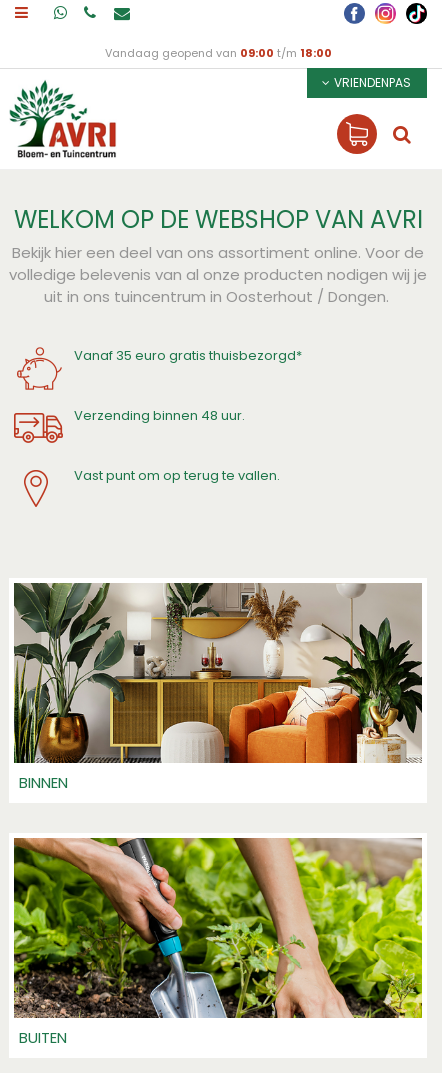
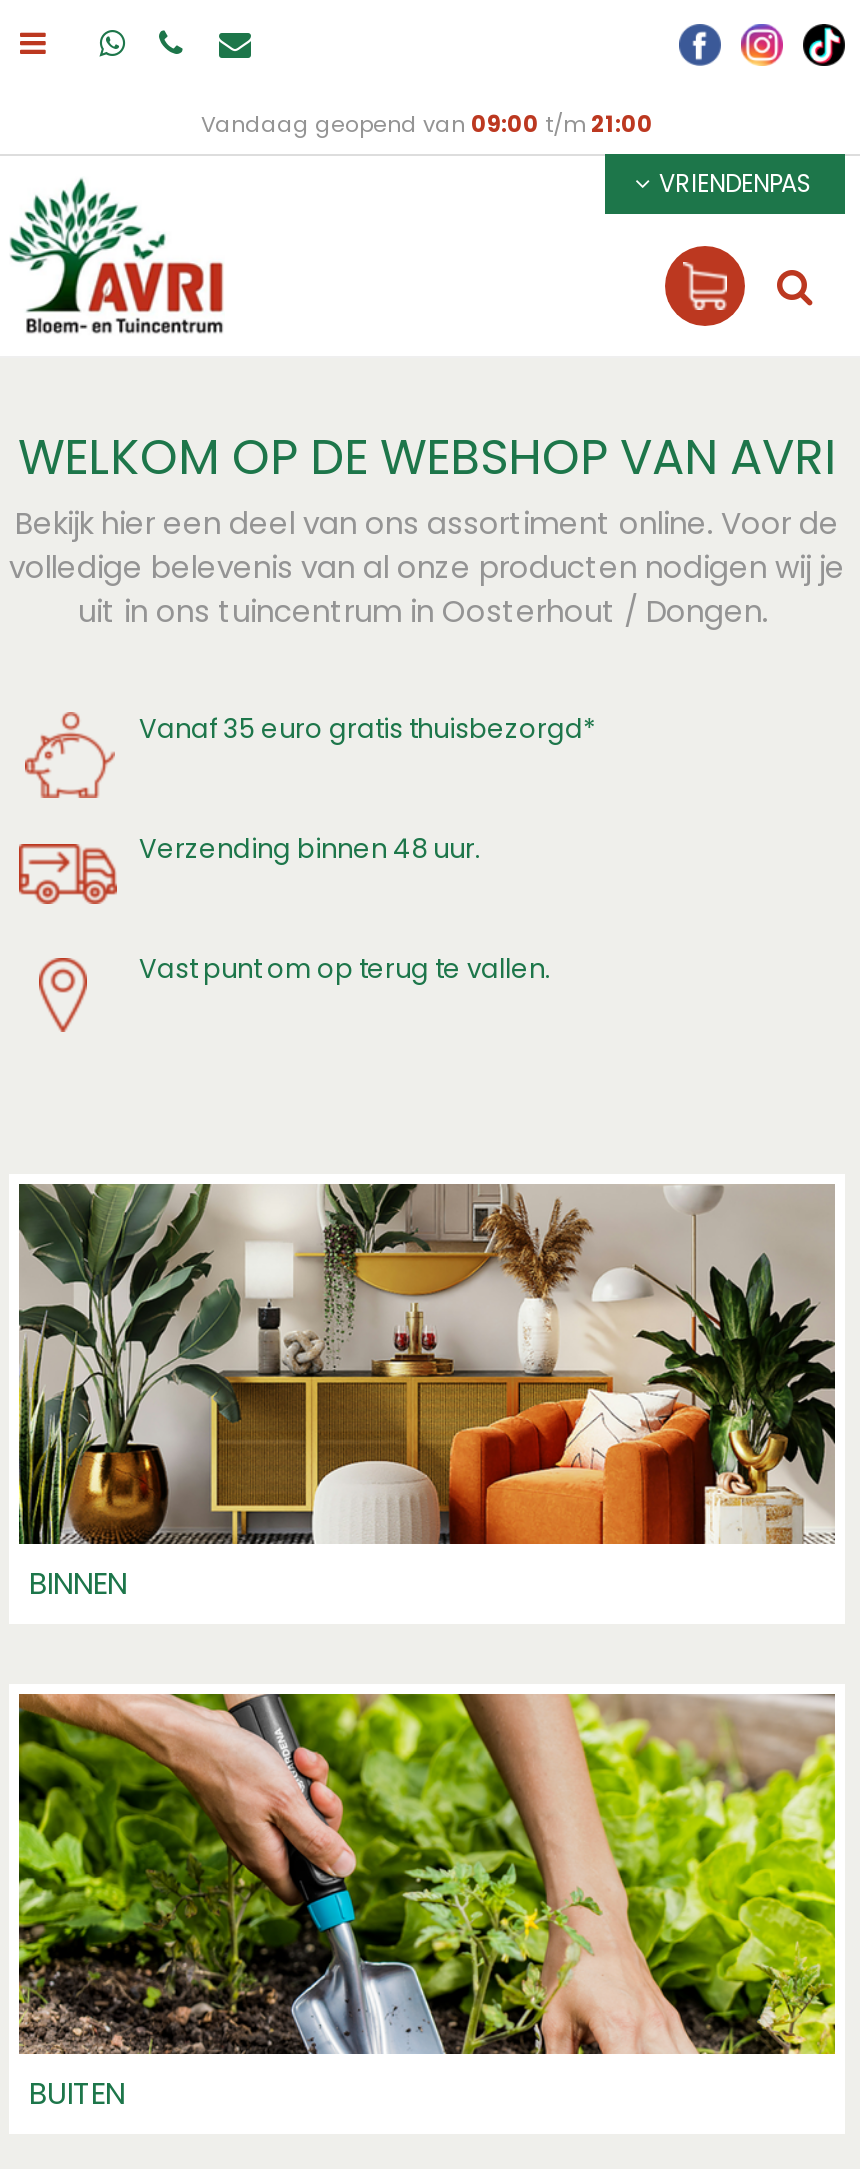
- Vandaag geopend van 09:00 t/m 18:00
+ Vandaag geopend van 09:00 t/m 21:00
